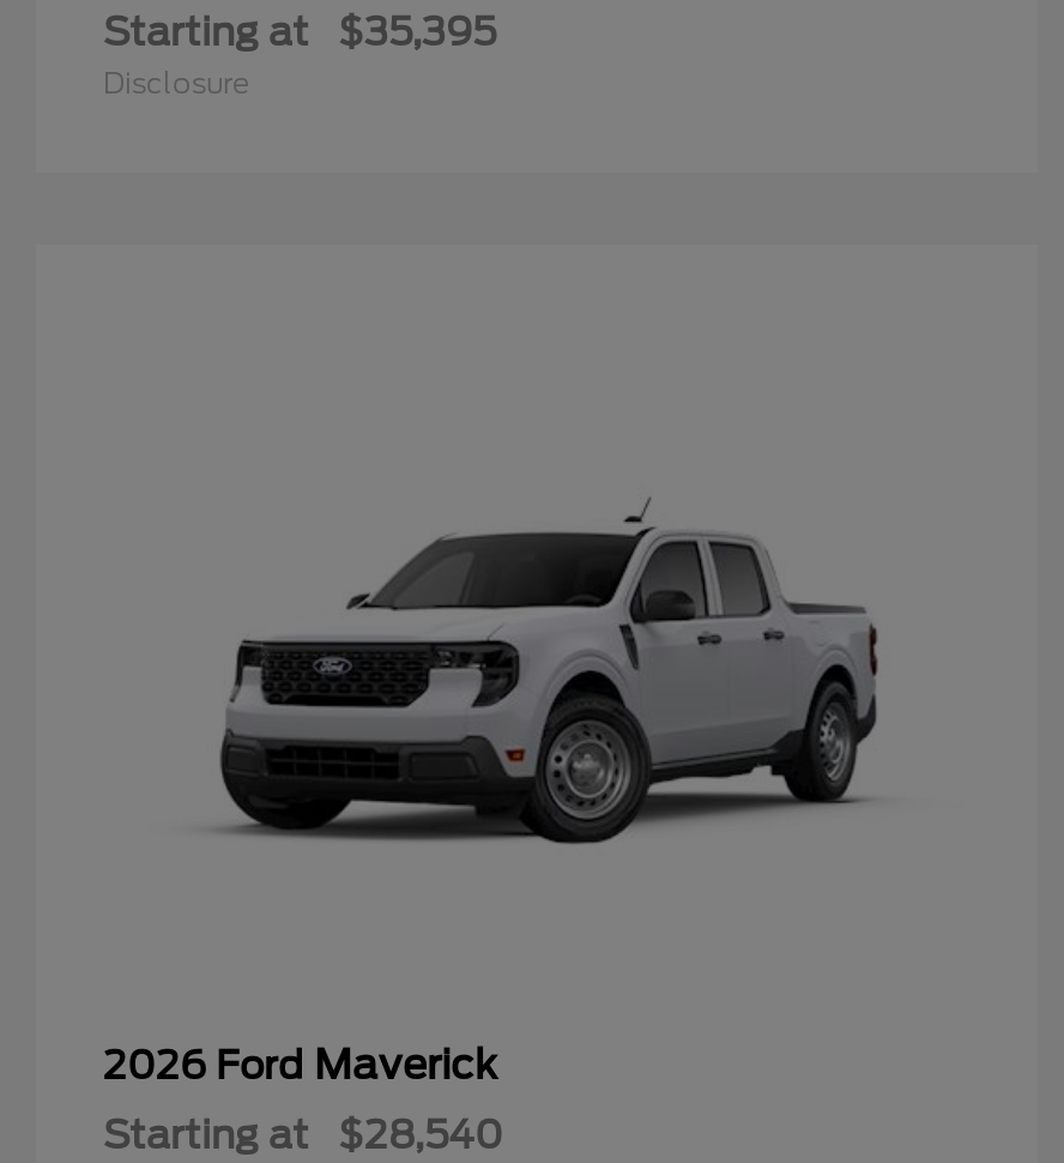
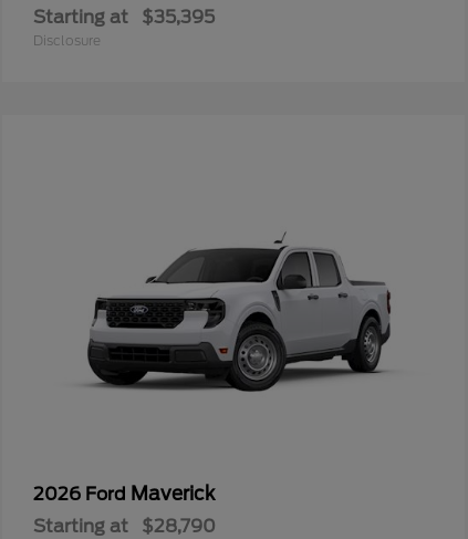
- Starting at $28,540
+ Starting at $28,790
